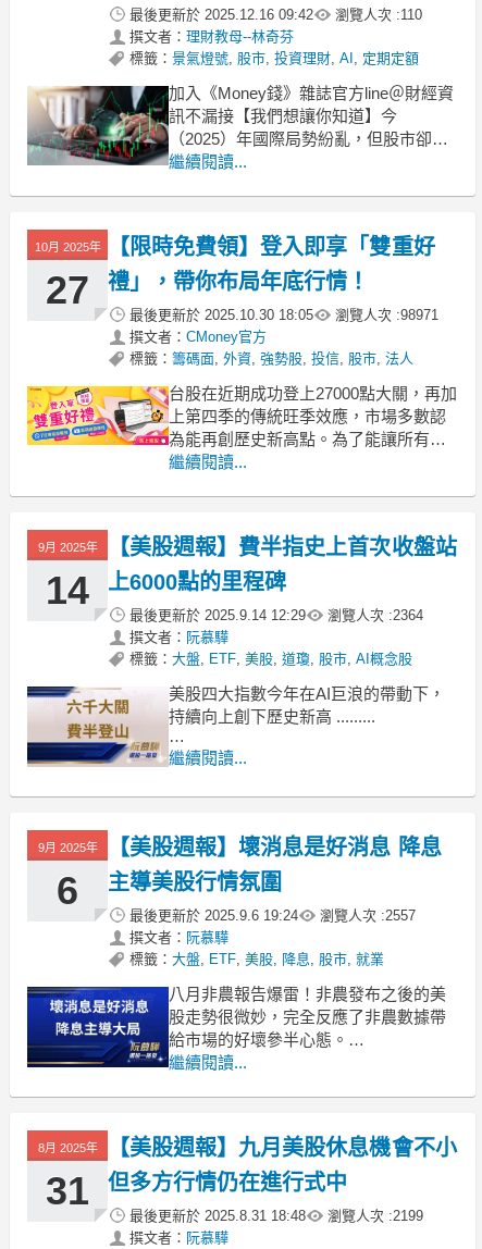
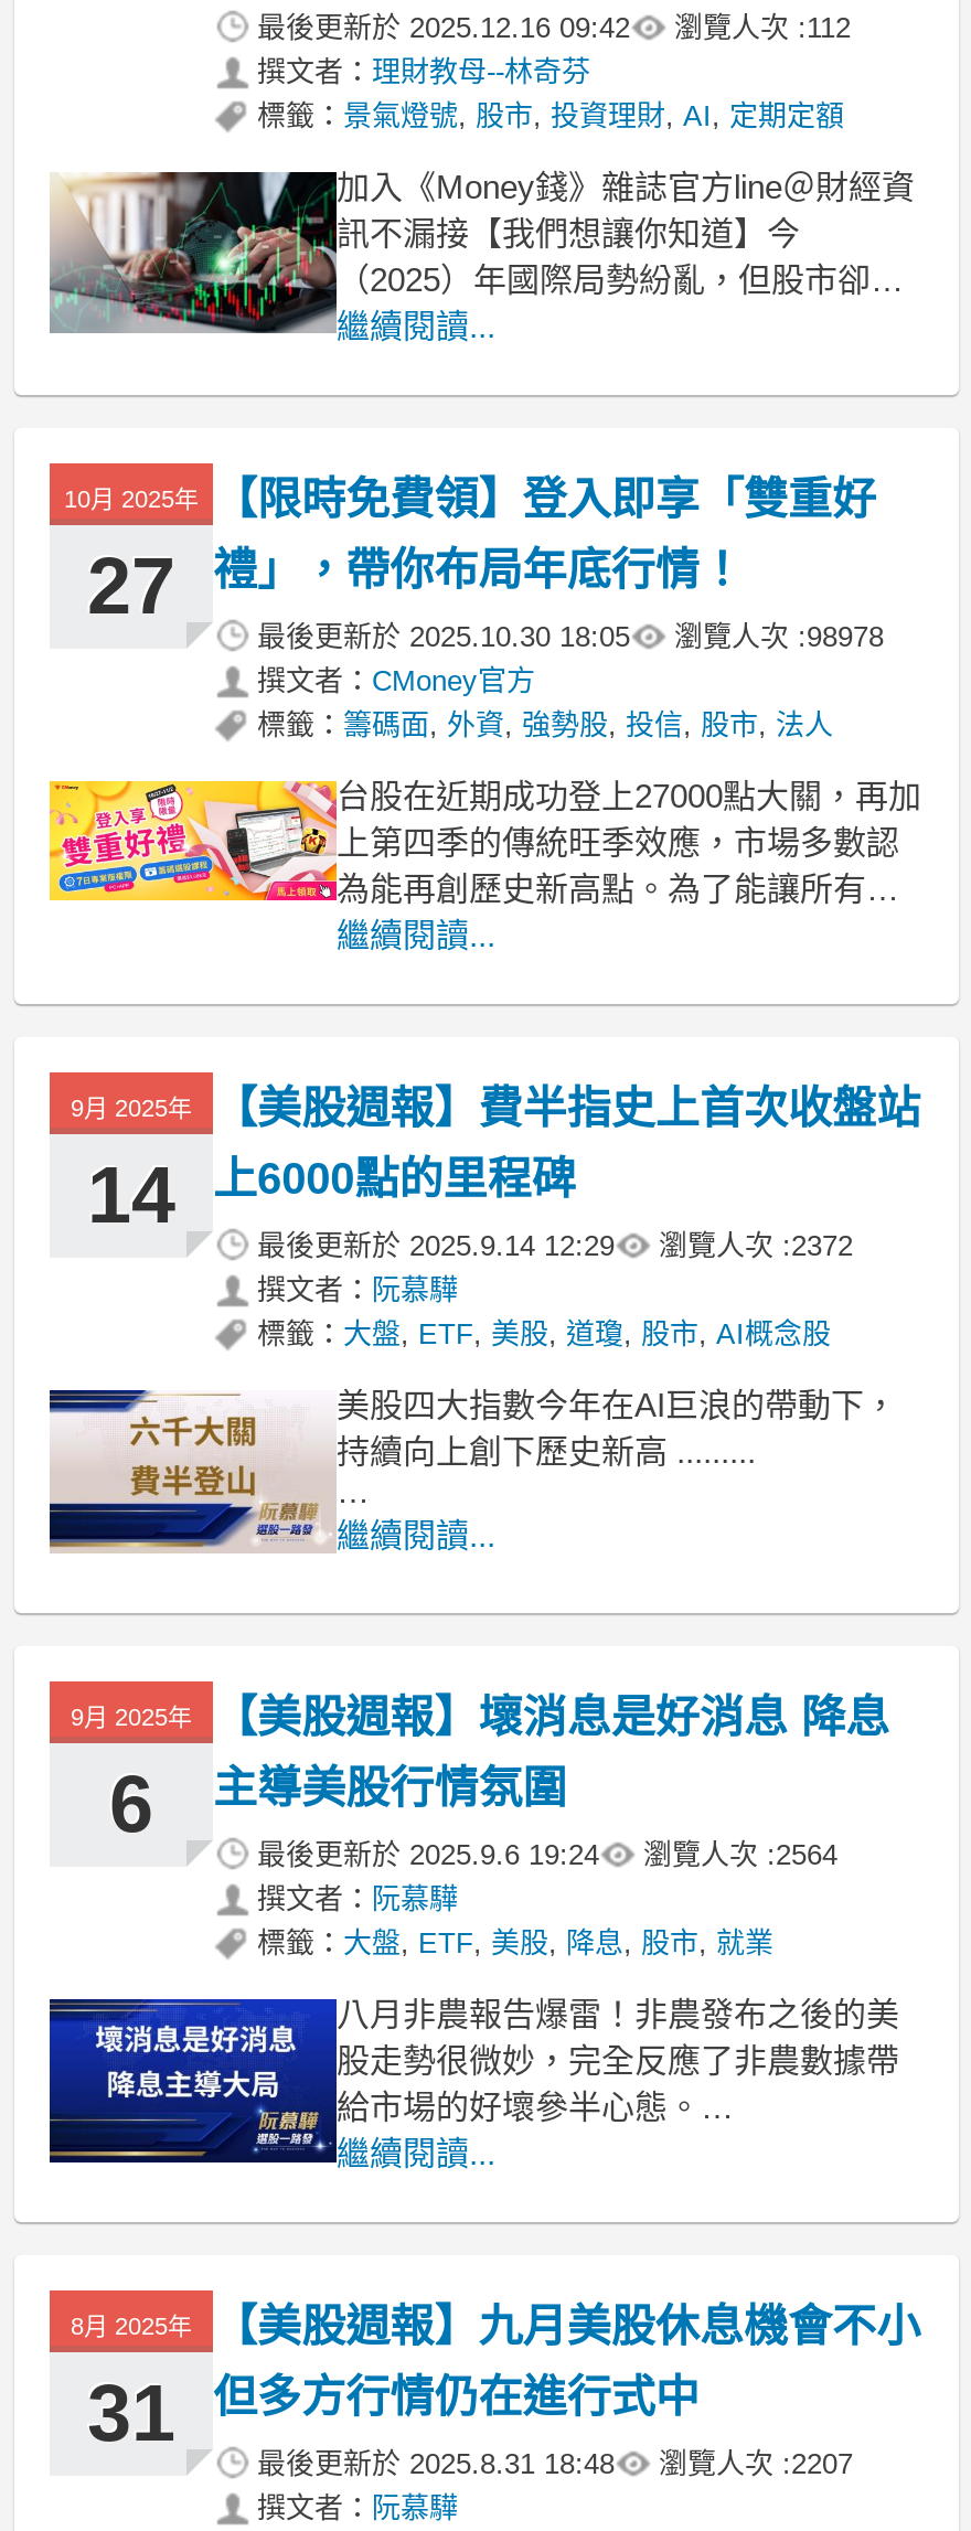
- 最後更新於2025.12.16 09:42 瀏覽人次 : 110
+ 最後更新於2025.12.16 09:42 瀏覽人次 : 112

- 最後更新於2025.10.30 18:05 瀏覽人次 : 98971
+ 最後更新於2025.10.30 18:05 瀏覽人次 : 98978

- 最後更新於2025.9.14 12:29 瀏覽人次 : 2364
+ 最後更新於2025.9.14 12:29 瀏覽人次 : 2372

- 最後更新於2025.9.6 19:24 瀏覽人次 : 2557
+ 最後更新於2025.9.6 19:24 瀏覽人次 : 2564

- 瀏覽人次 : 2199
+ 瀏覽人次 : 2207
